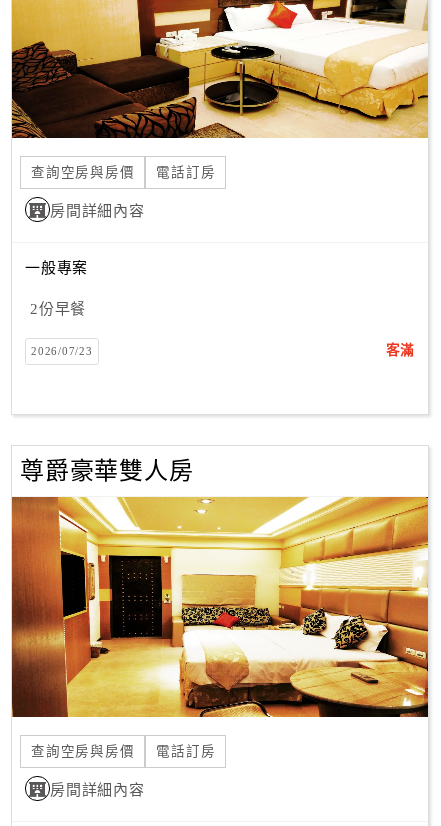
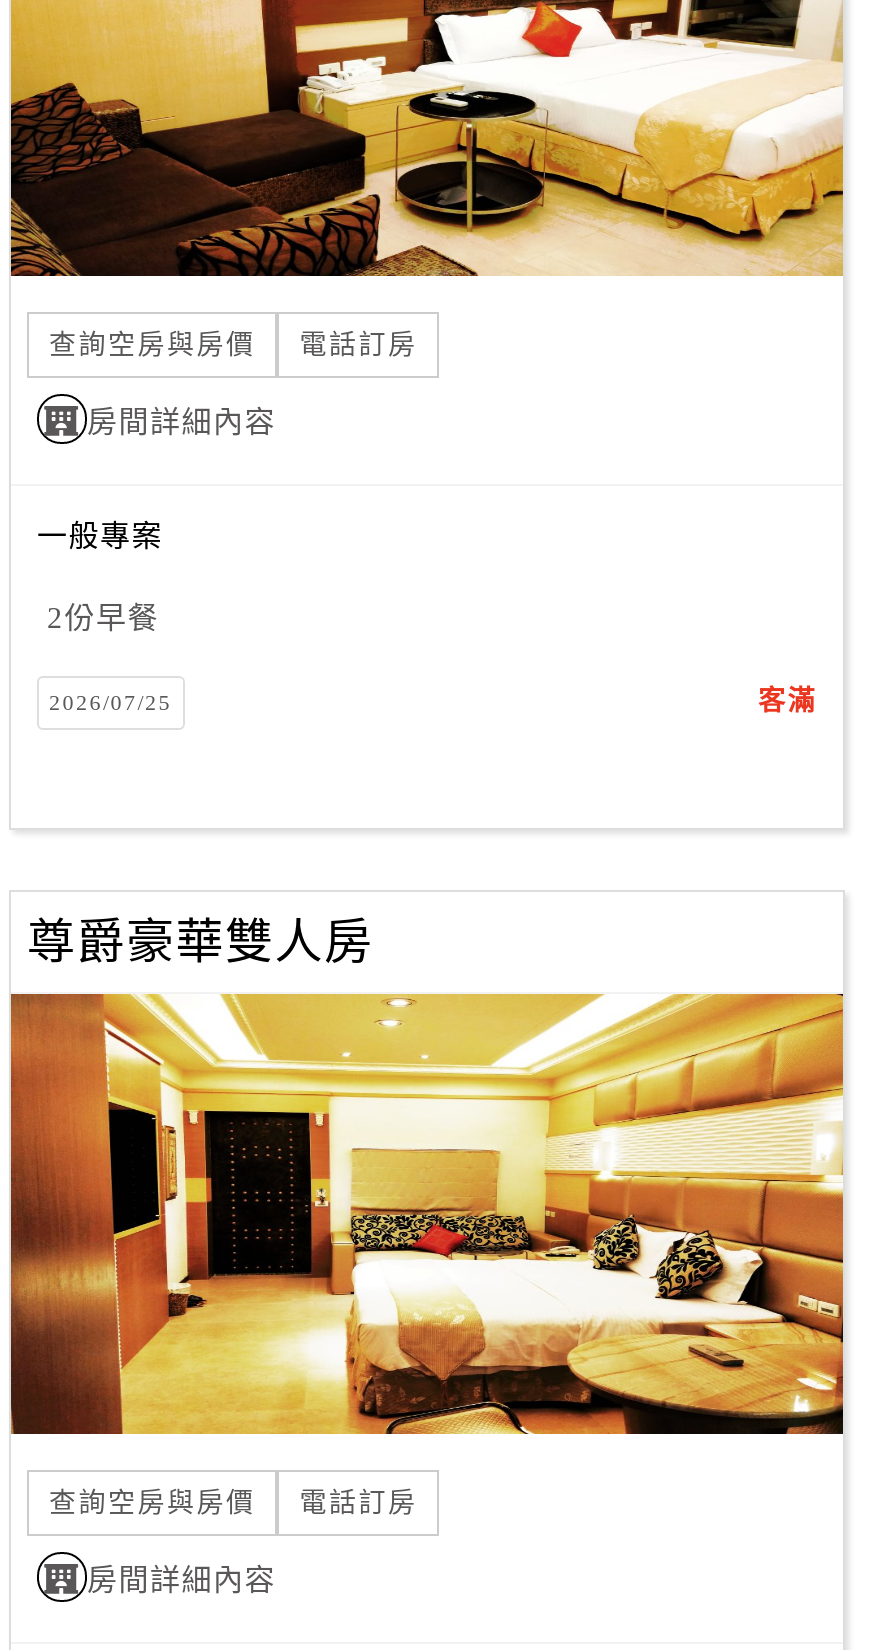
- 2026/07/23
+ 2026/07/25
